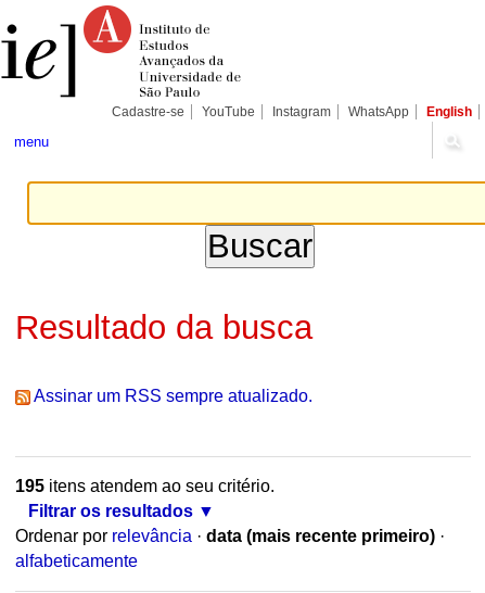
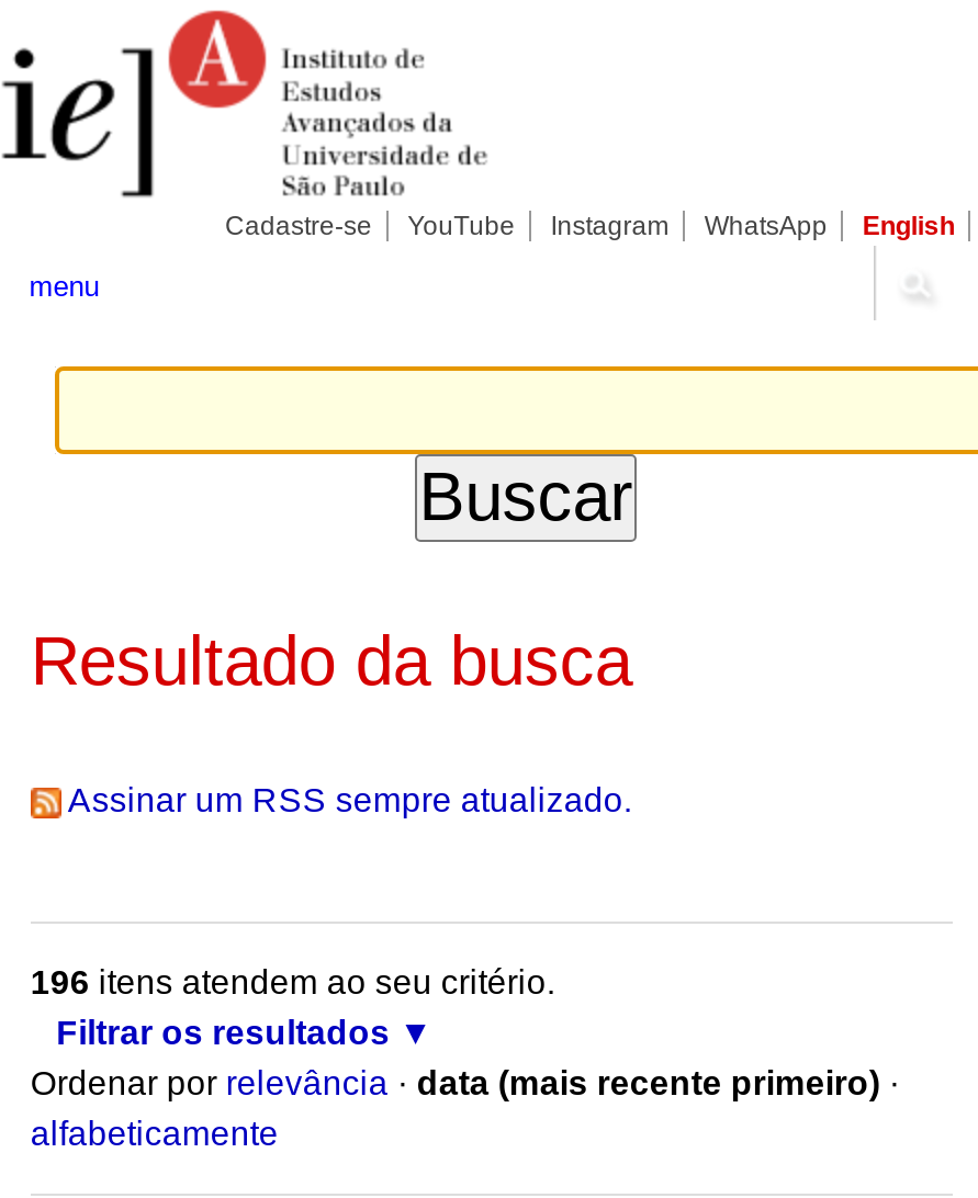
- 195 itens atendem ao seu critério.
+ 196 itens atendem ao seu critério.
